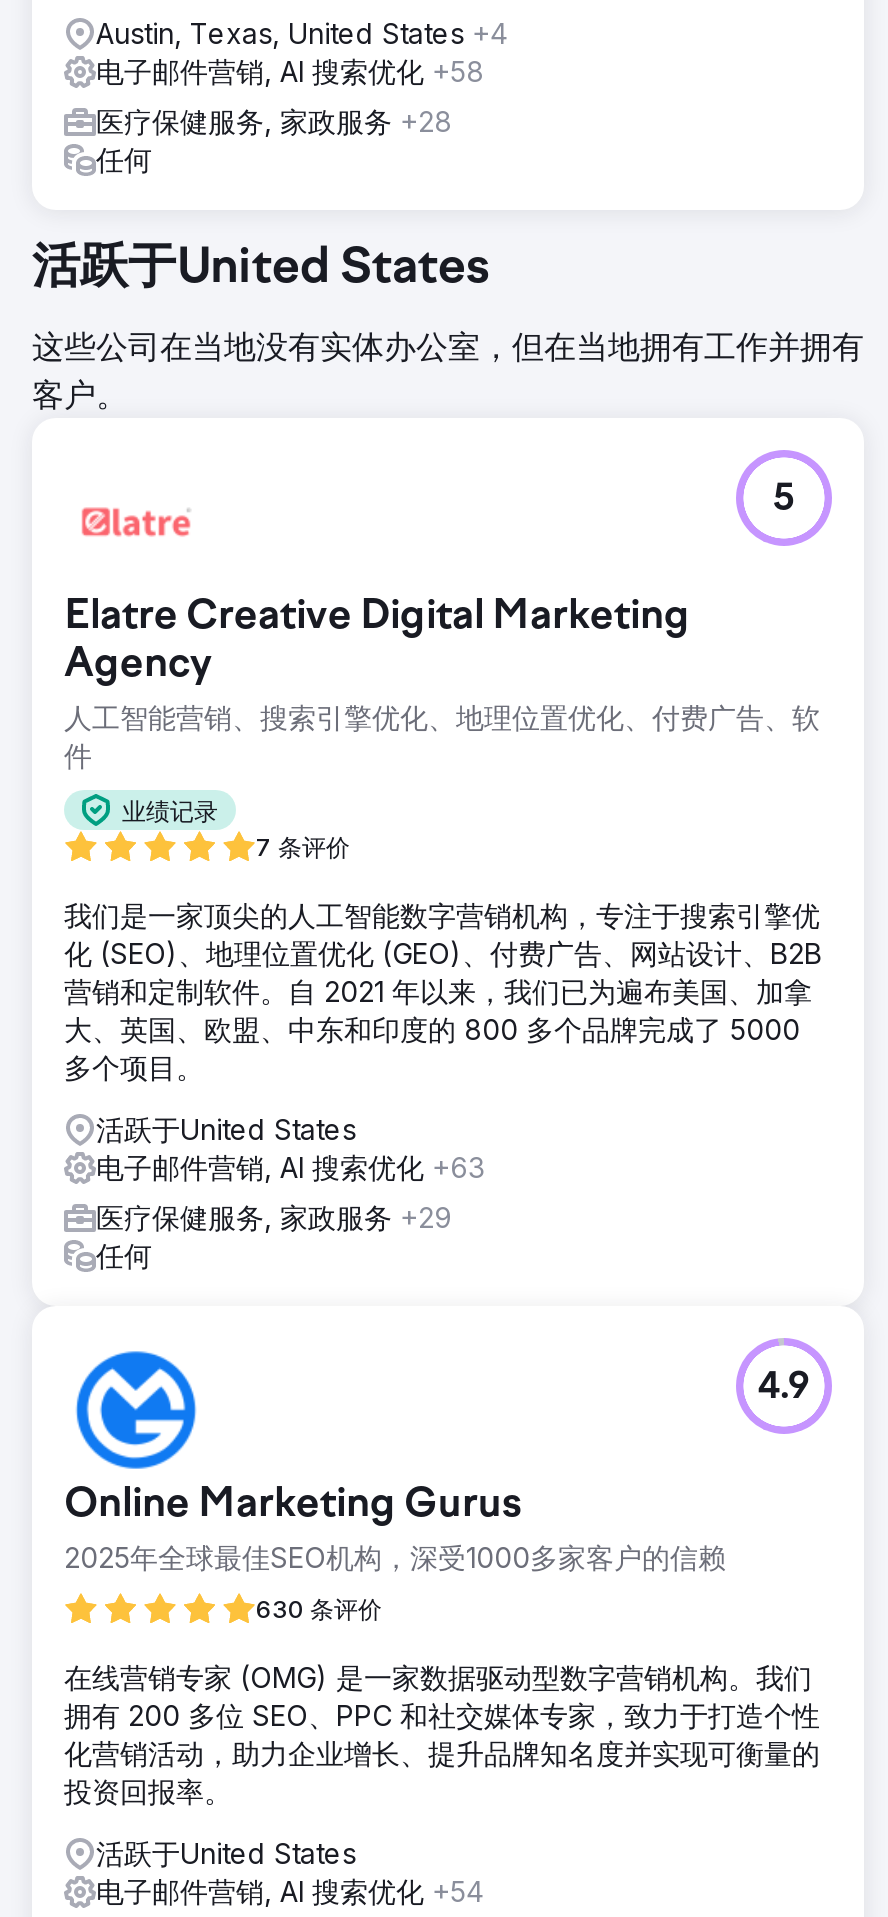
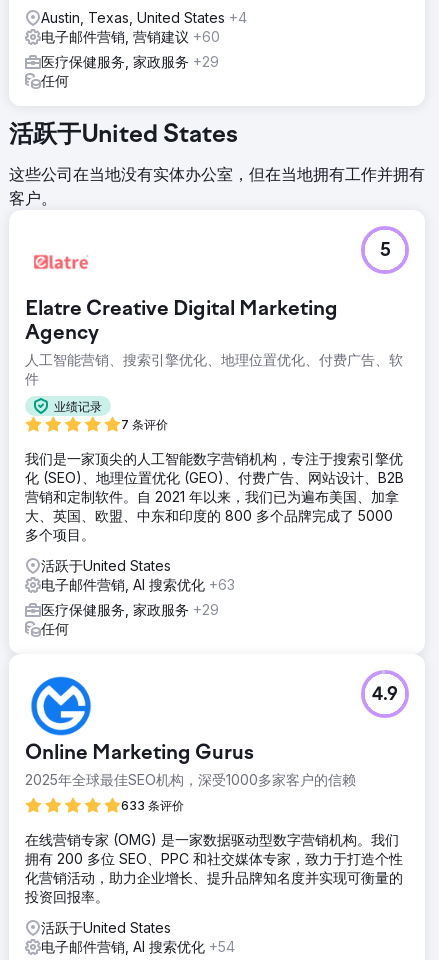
- 电子邮件营销, AI 搜索优化+58
+ 电子邮件营销, 营销建议+60

- 医疗保健服务, 家政服务+28
+ 医疗保健服务, 家政服务+29

- 630 条评价
+ 633 条评价
